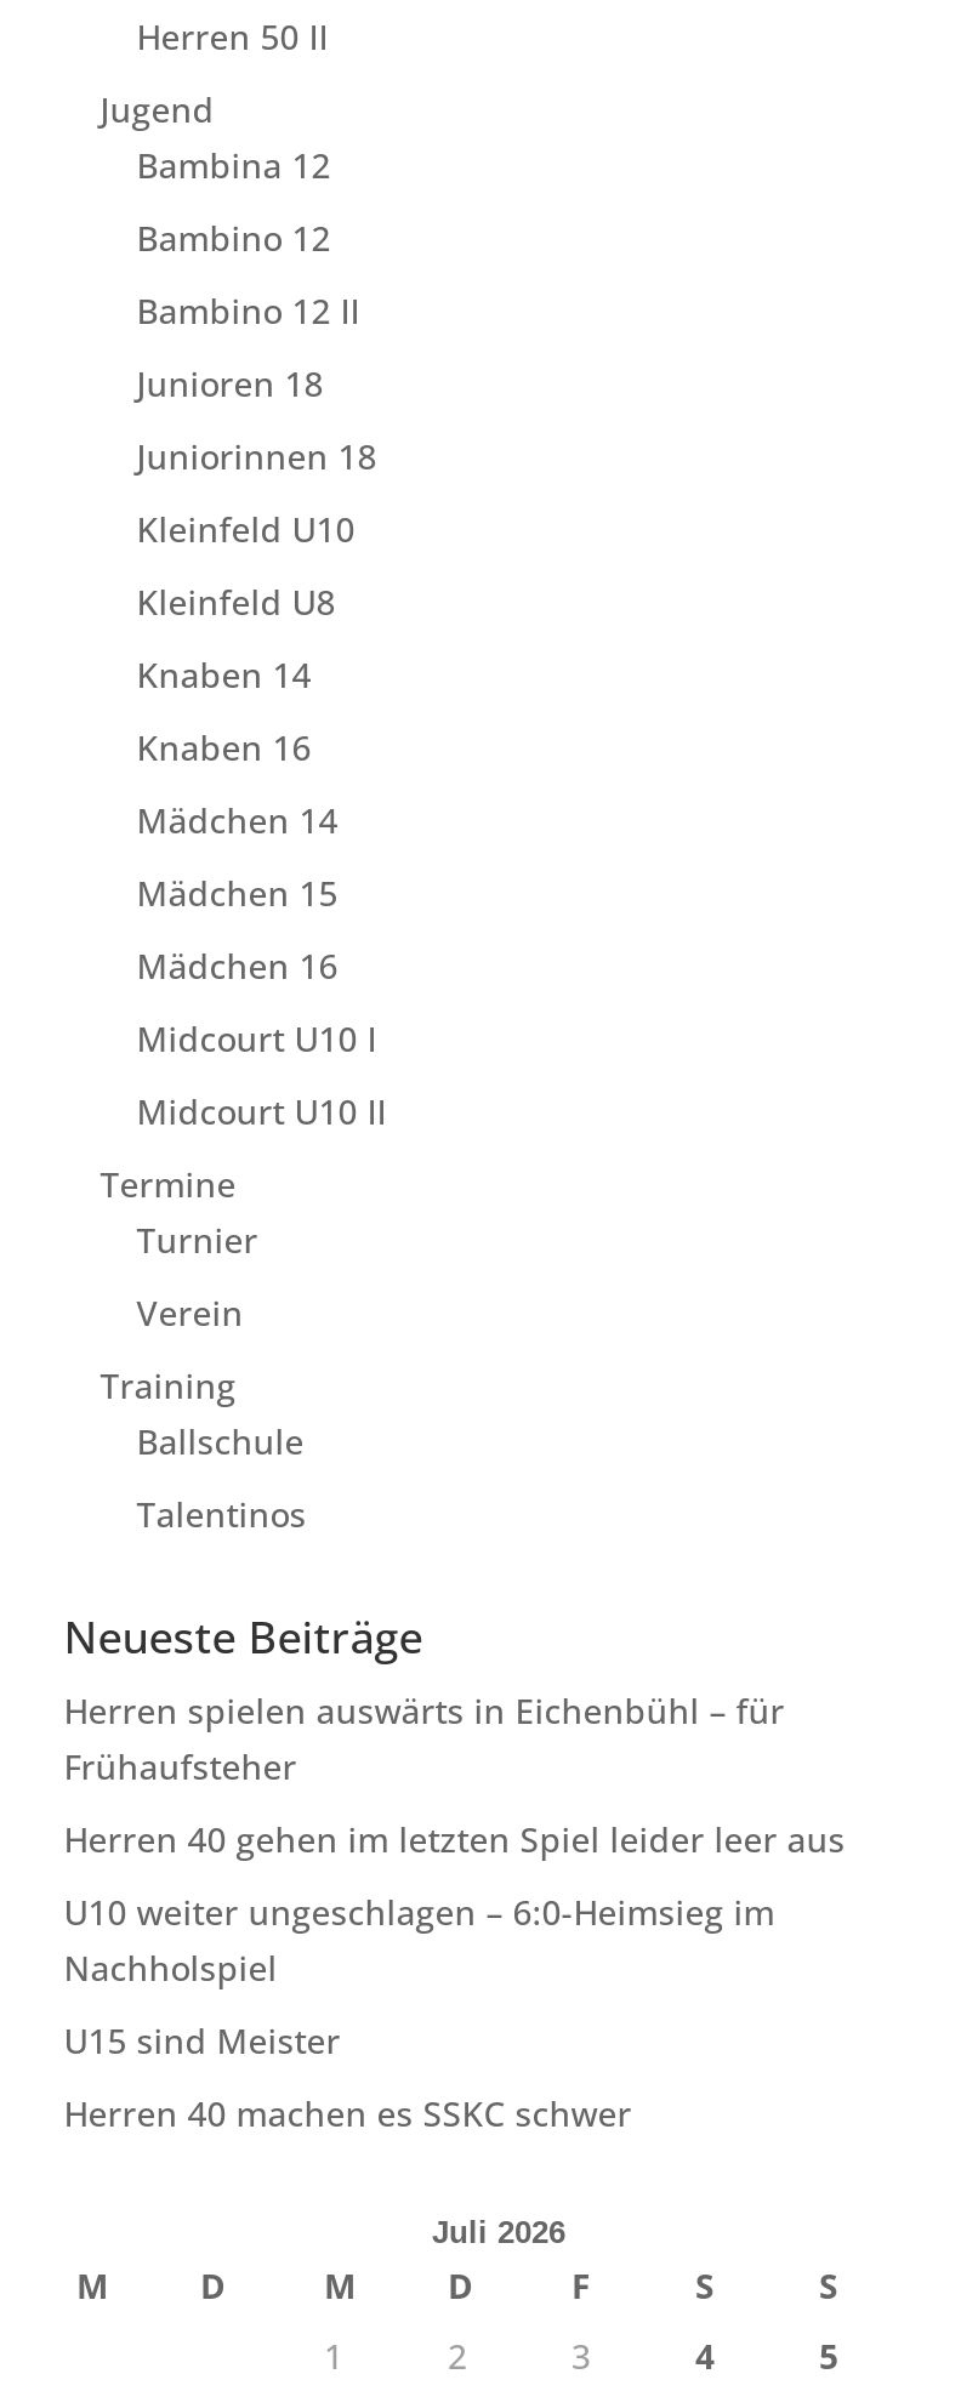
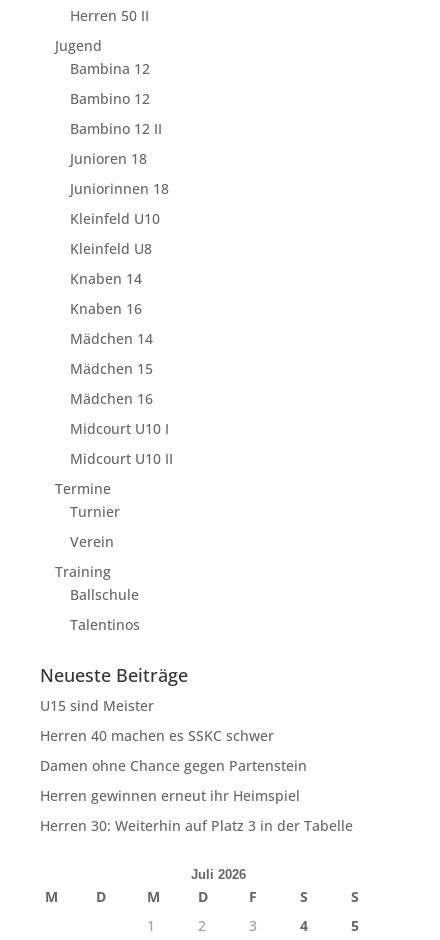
- Herren spielen auswärts in Eichenbühl – für
- Frühaufsteher
- Herren 40 gehen im letzten Spiel leider leer aus
- U10 weiter ungeschlagen – 6:0-Heimsieg im
- Nachholspiel

moved up: U15 sind Meister | Herren 40 machen es SSKC schwer

+ Damen ohne Chance gegen Partenstein
+ Herren gewinnen erneut ihr Heimspiel
+ Herren 30: Weiterhin auf Platz 3 in der Tabelle
